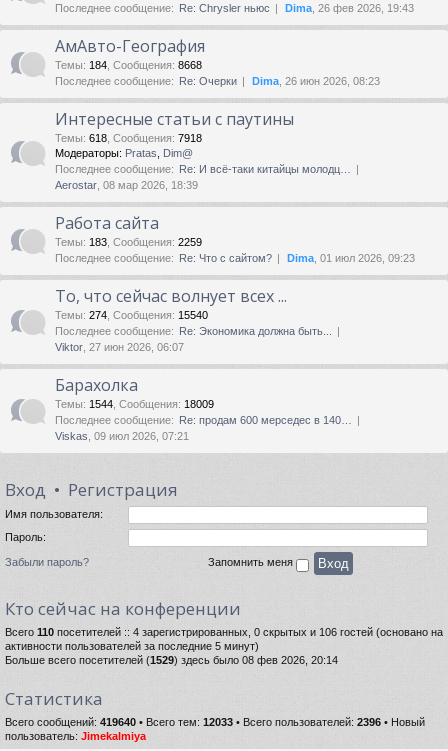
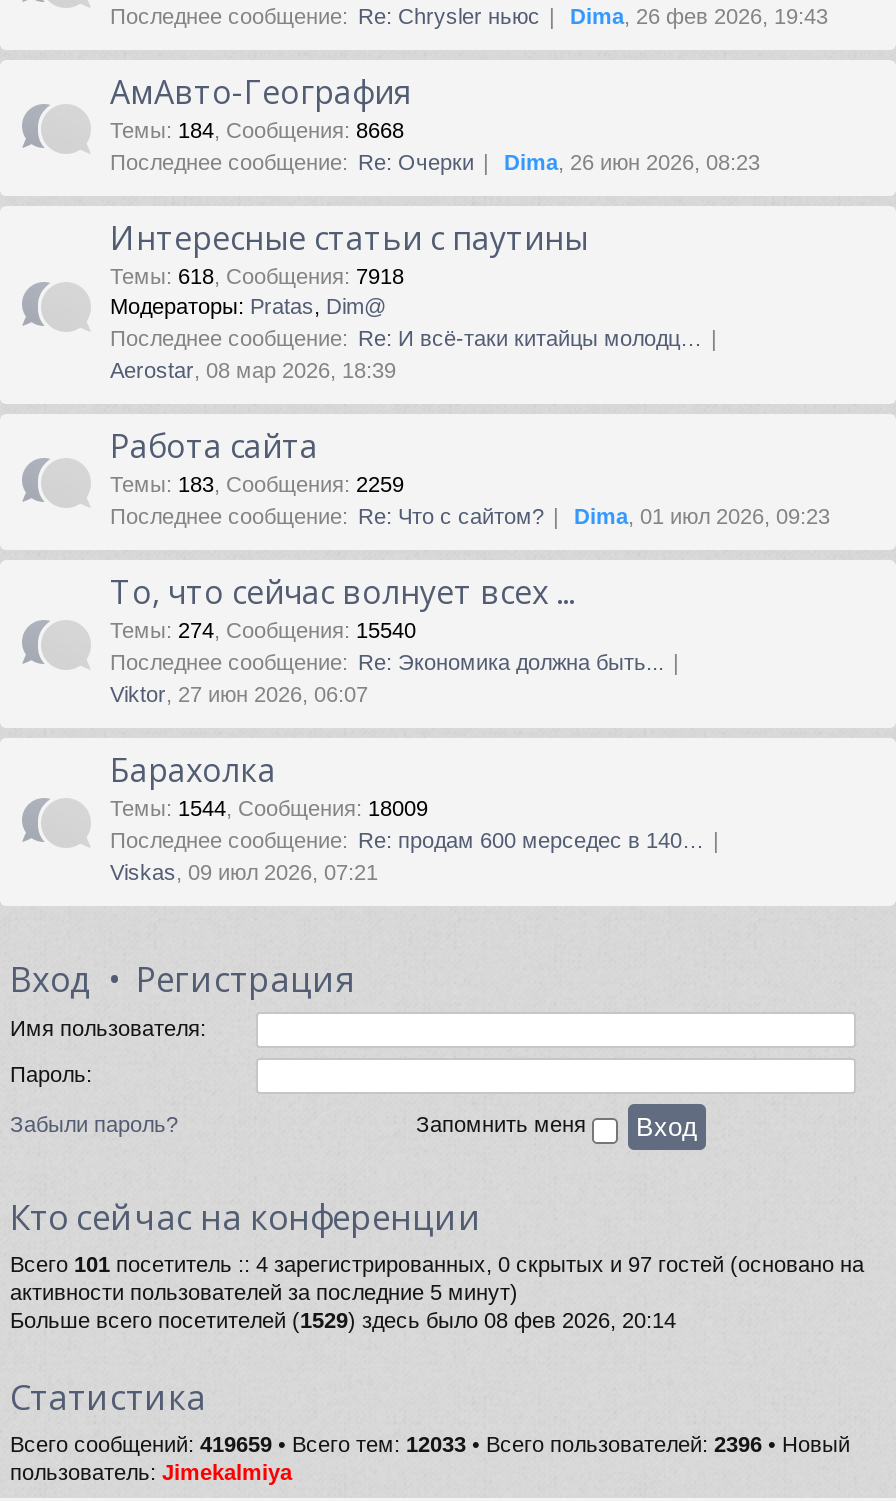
- Всего 110 посетителей :: 4 зарегистрированных, 0 скрытых и 106 гостей (основано на
+ Всего 101 посетитель :: 4 зарегистрированных, 0 скрытых и 97 гостей (основано на

- Всего сообщений: 419640 • Всего тем: 12033 • Всего пользователей: 2396 • Новый
+ Всего сообщений: 419659 • Всего тем: 12033 • Всего пользователей: 2396 • Новый
